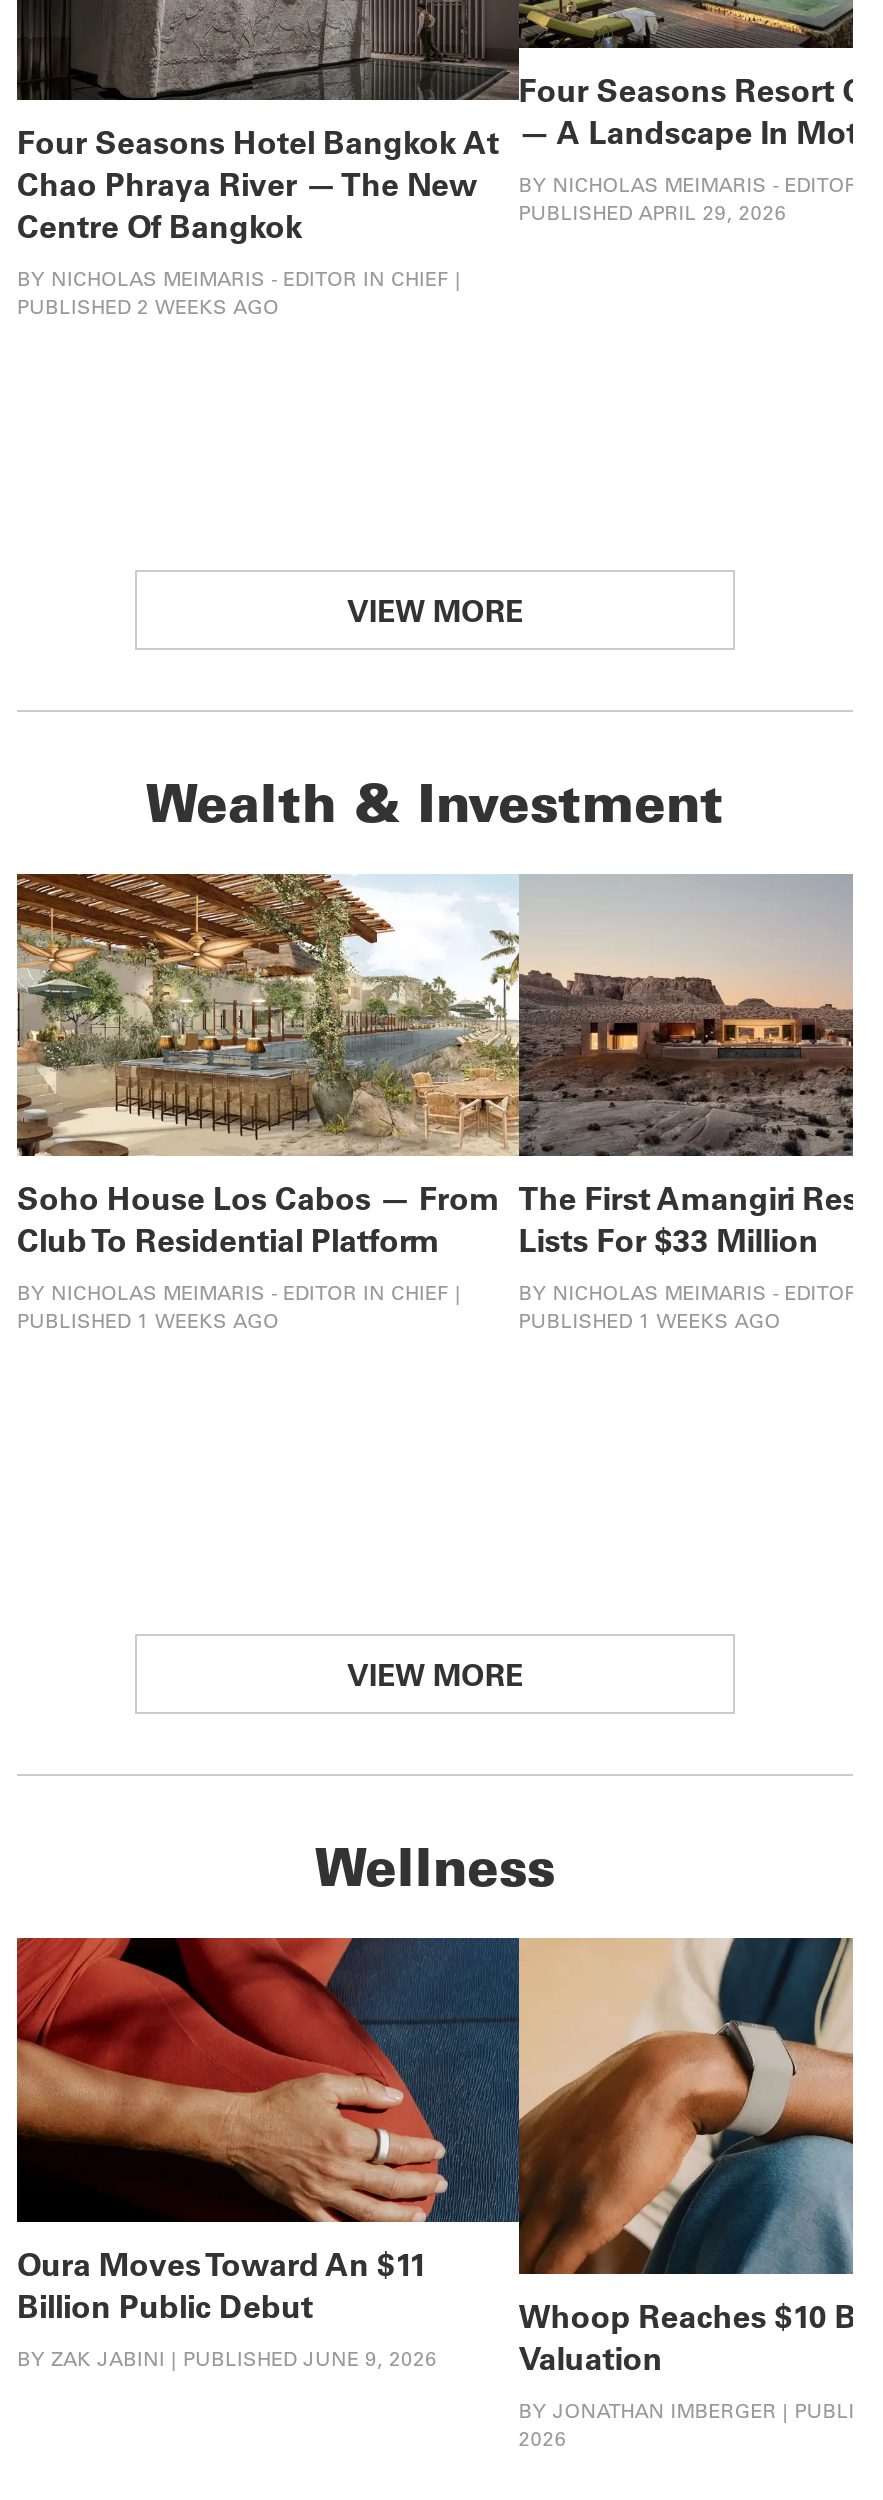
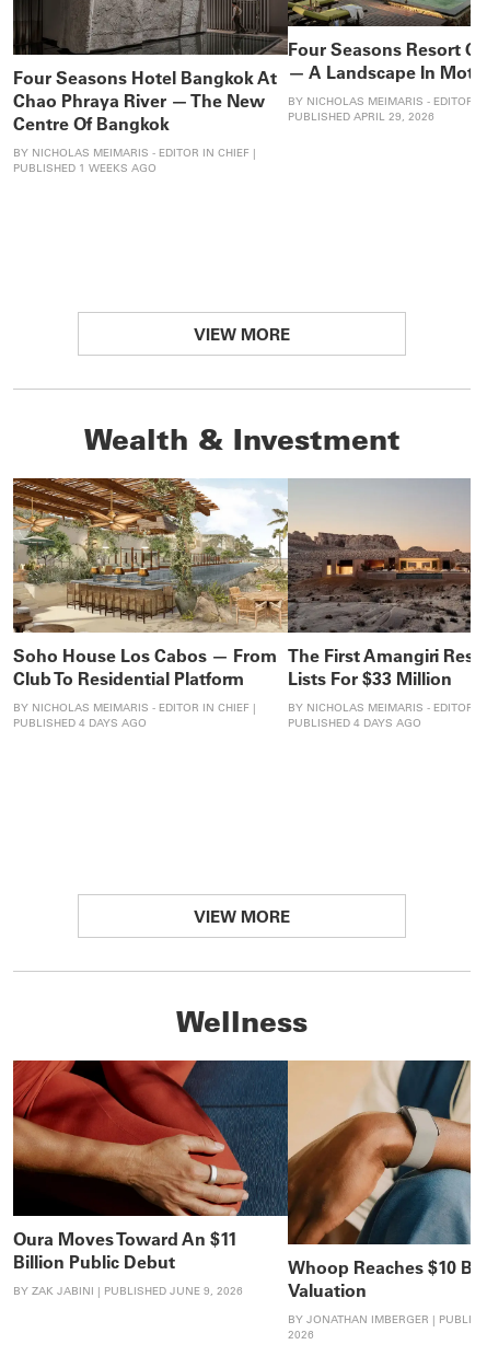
- PUBLISHED 2 WEEKS AGO
+ PUBLISHED 1 WEEKS AGO

- PUBLISHED 1 WEEKS AGO
+ PUBLISHED 4 DAYS AGO

- PUBLISHED 1 WEEKS AGO
+ PUBLISHED 4 DAYS AGO
